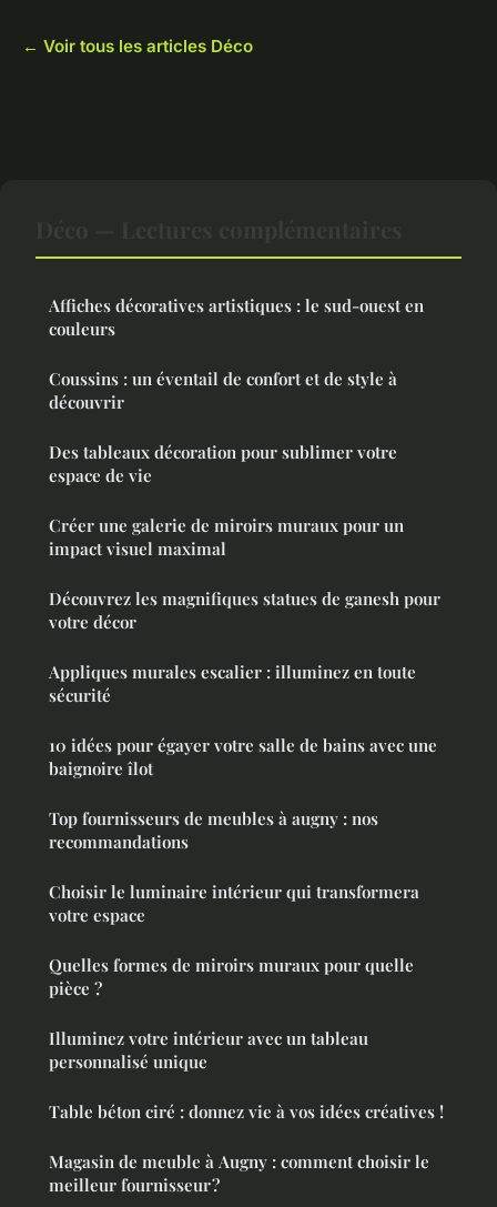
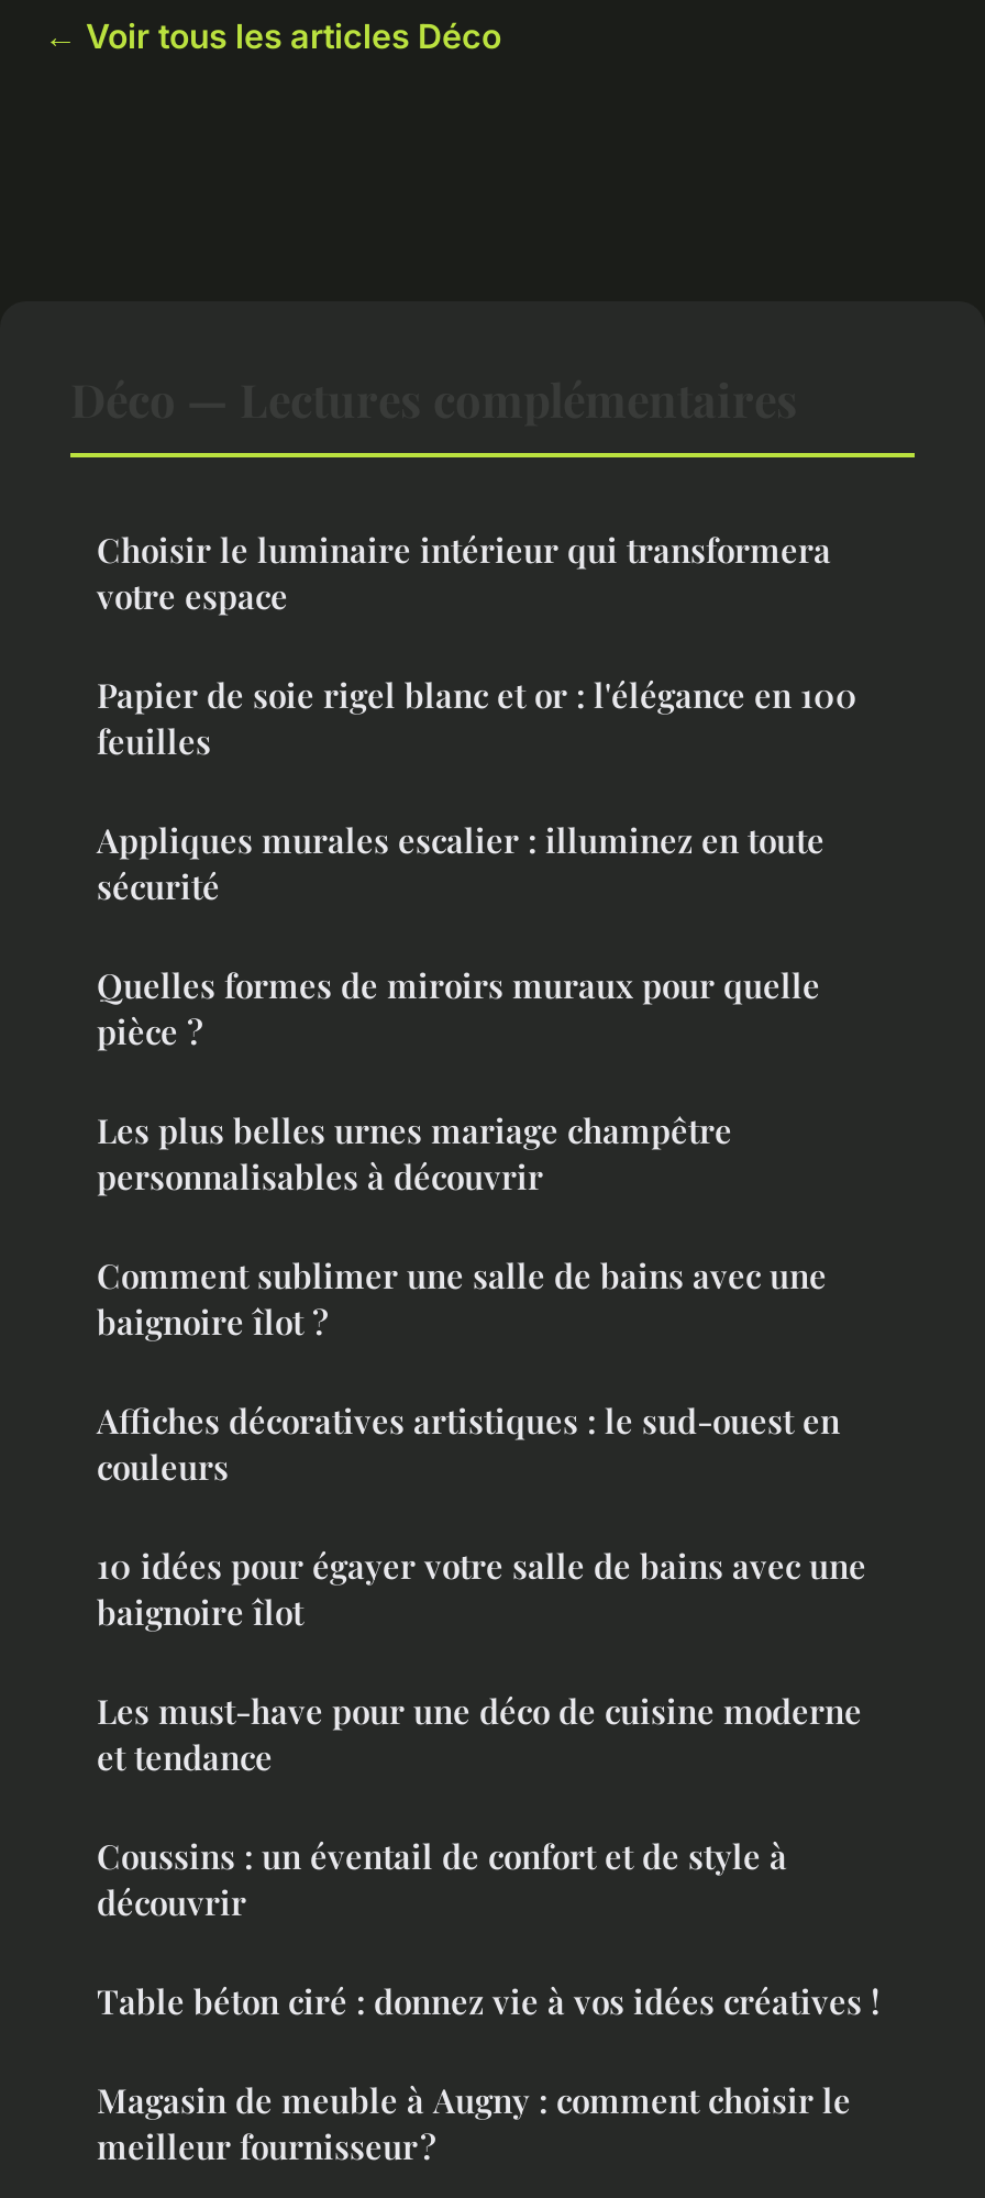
+ Papier de soie rigel blanc et or : l'élégance en 100
+ feuilles
+ Les plus belles urnes mariage champêtre
+ personnalisables à découvrir
+ Comment sublimer une salle de bains avec une
+ baignoire îlot ?

moved down: Affiches décoratives artistiques : le sud-ouest en | couleurs

+ Les must-have pour une déco de cuisine moderne
+ et tendance

moved down: Coussins : un éventail de confort et de style à | découvrir

- Des tableaux décoration pour sublimer votre
- espace de vie
- Créer une galerie de miroirs muraux pour un
- impact visuel maximal
- Découvrez les magnifiques statues de ganesh pour
- votre décor
- Top fournisseurs de meubles à augny : nos
- recommandations
- Illuminez votre intérieur avec un tableau
- personnalisé unique

moved up: Appliques murales escalier : illuminez en toute | sécurité

moved up: 10 idées pour égayer votre salle de bains avec une | baignoire îlot

moved up: Choisir le luminaire intérieur qui transformera | votre espace | Quelles formes de miroirs muraux pour quelle | pièce ?
